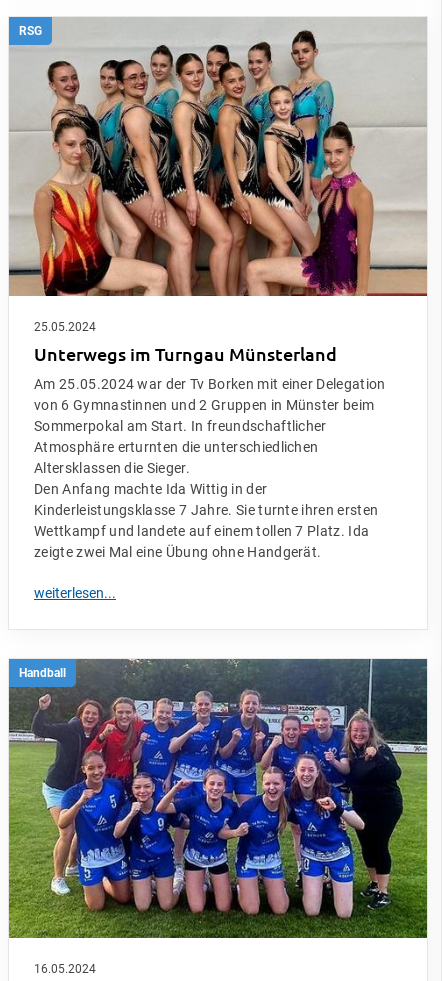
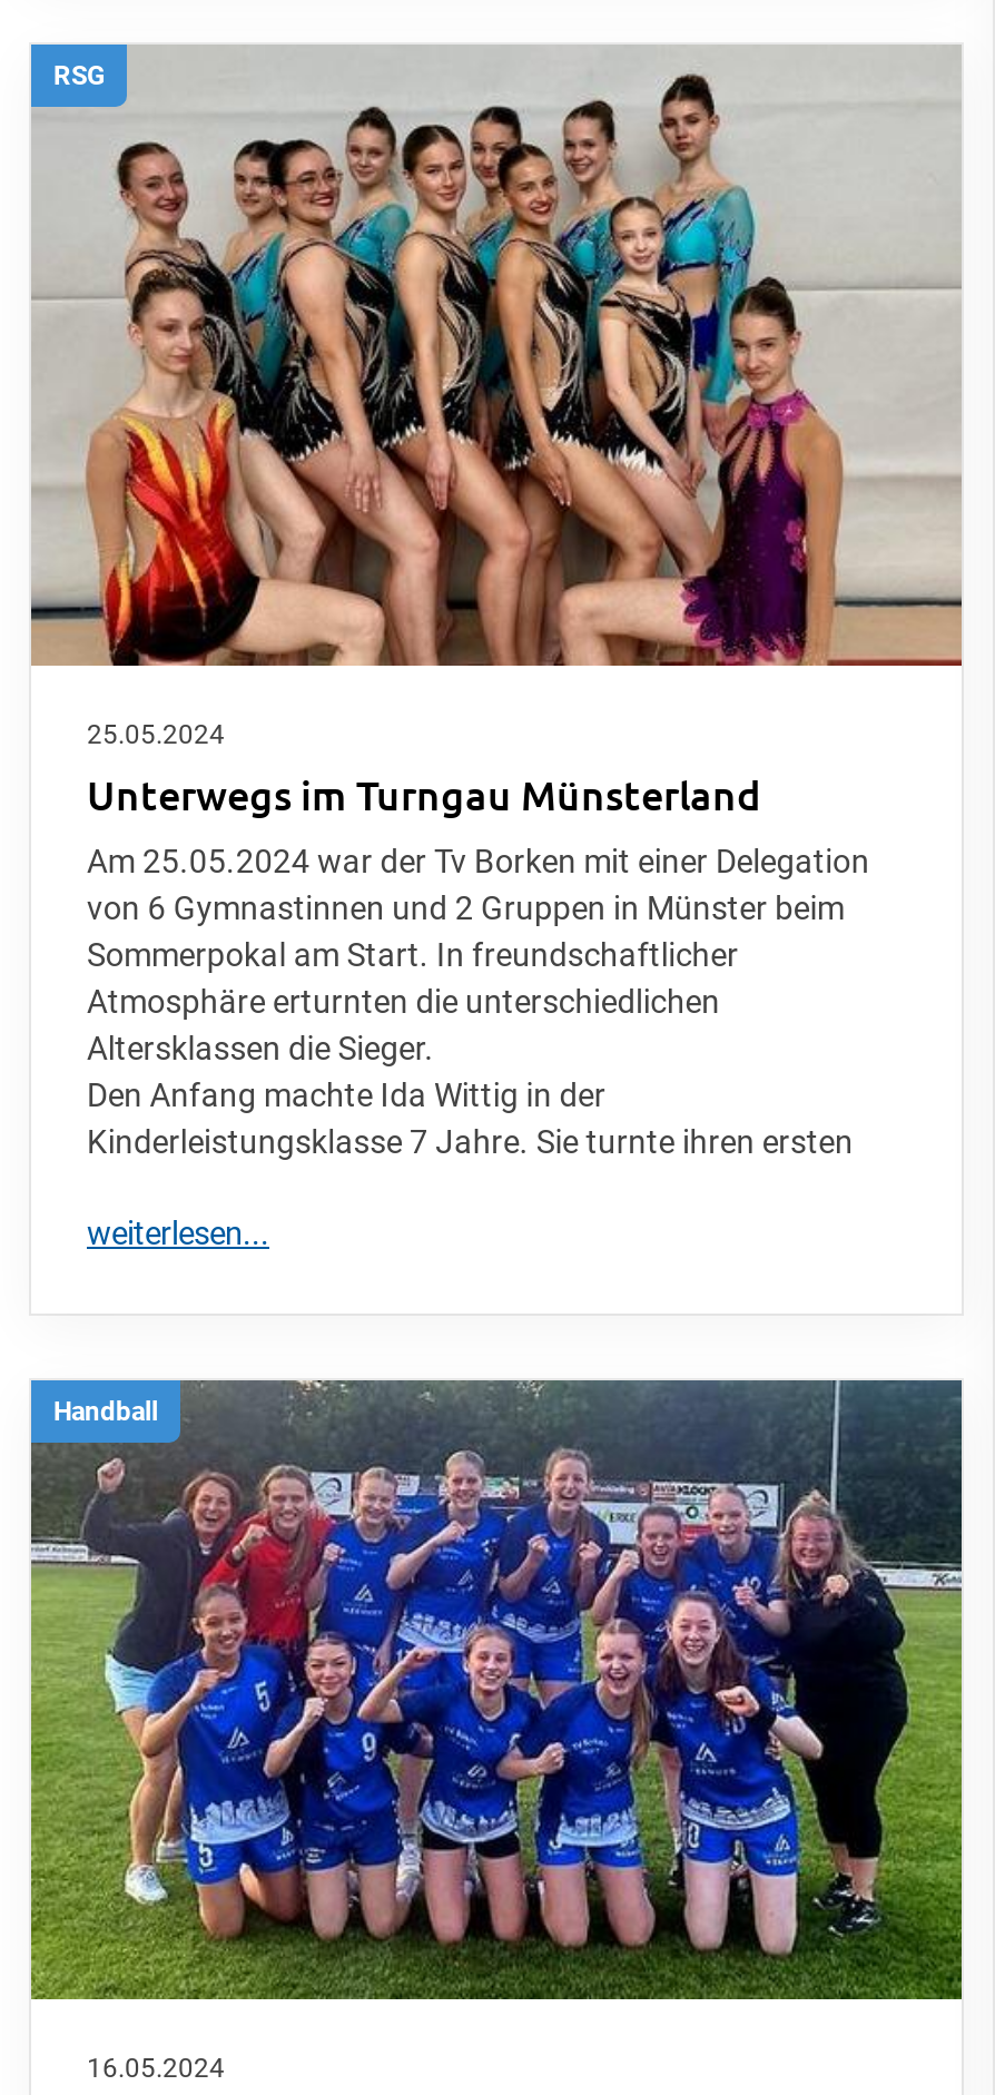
- Wettkampf und landete auf einem tollen 7 Platz. Ida
- zeigte zwei Mal eine Übung ohne Handgerät.
